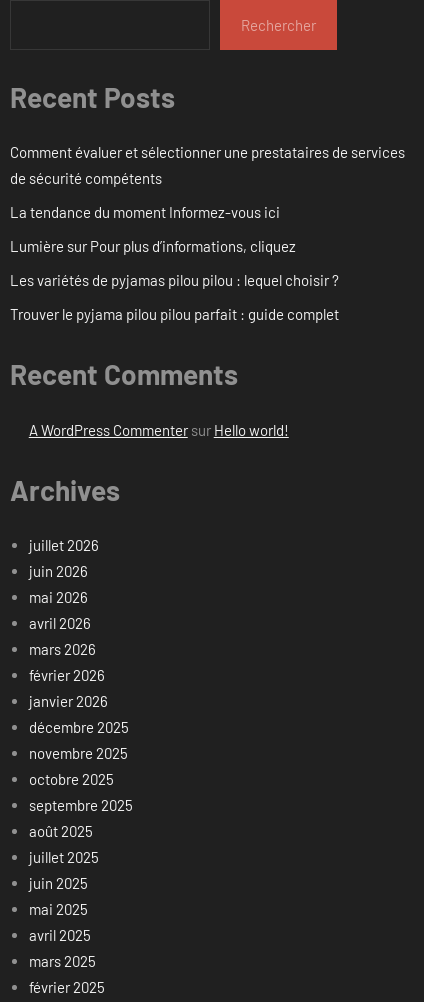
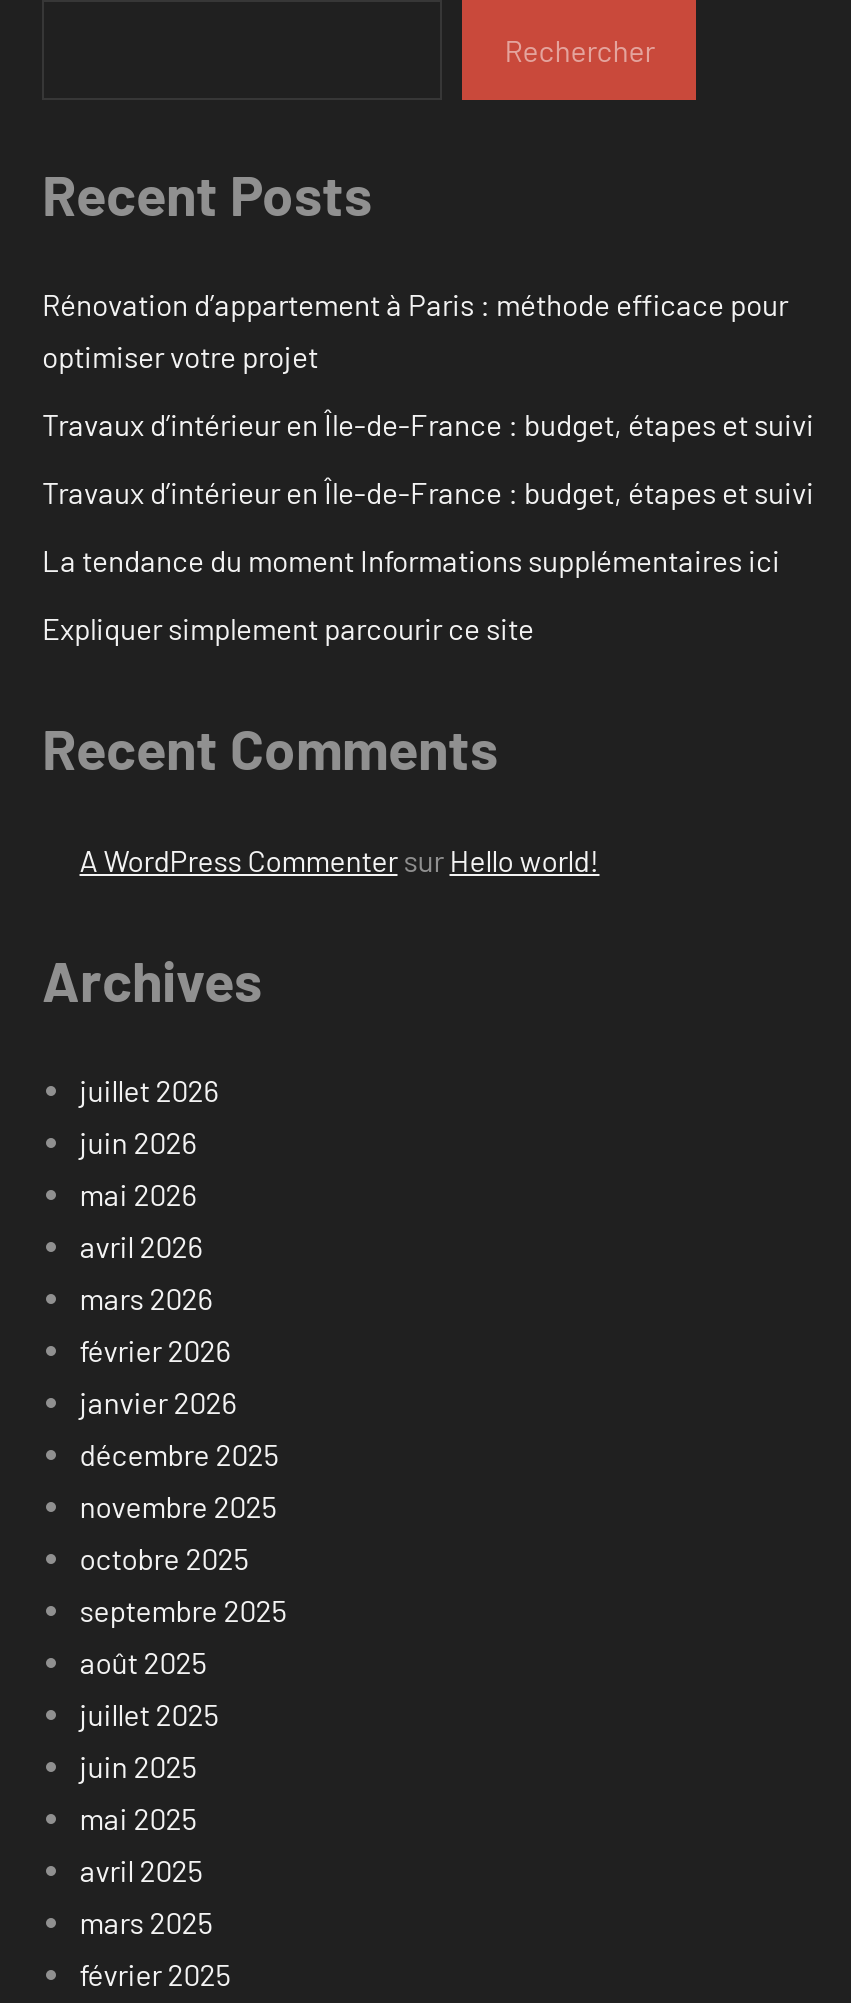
- Comment évaluer et sélectionner une prestataires de services
- de sécurité compétents
+ Rénovation d’appartement à Paris : méthode efficace pour
+ optimiser votre projet

- La tendance du moment Informez-vous ici
+ Travaux d’intérieur en Île-de-France : budget, étapes et suivi

- Lumière sur Pour plus d’informations, cliquez
+ Travaux d’intérieur en Île-de-France : budget, étapes et suivi

- Les variétés de pyjamas pilou pilou : lequel choisir ?
+ La tendance du moment Informations supplémentaires ici

- Trouver le pyjama pilou pilou parfait : guide complet
+ Expliquer simplement parcourir ce site
